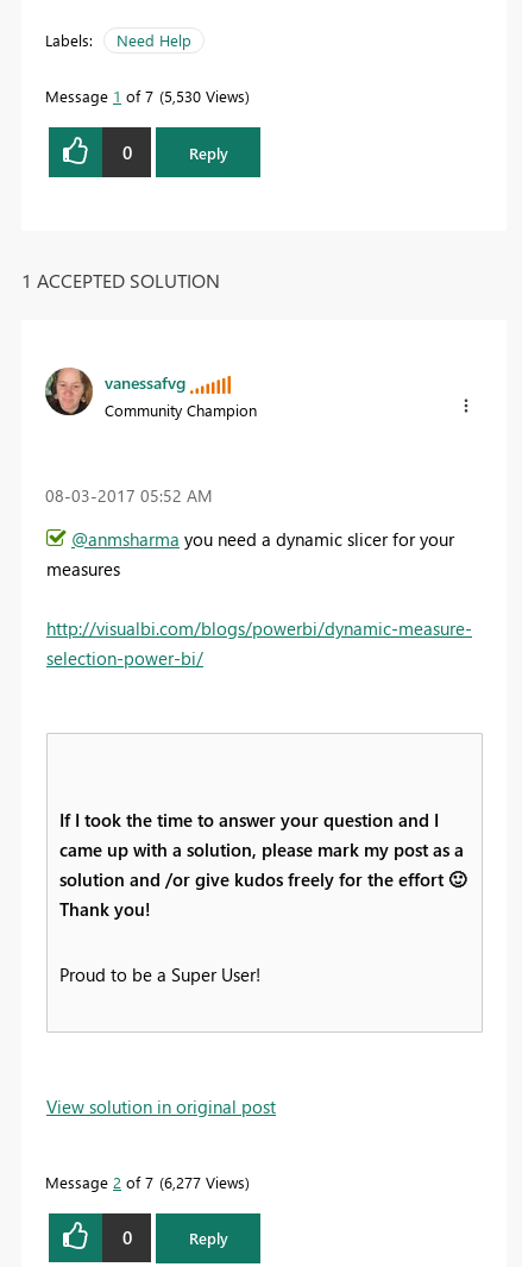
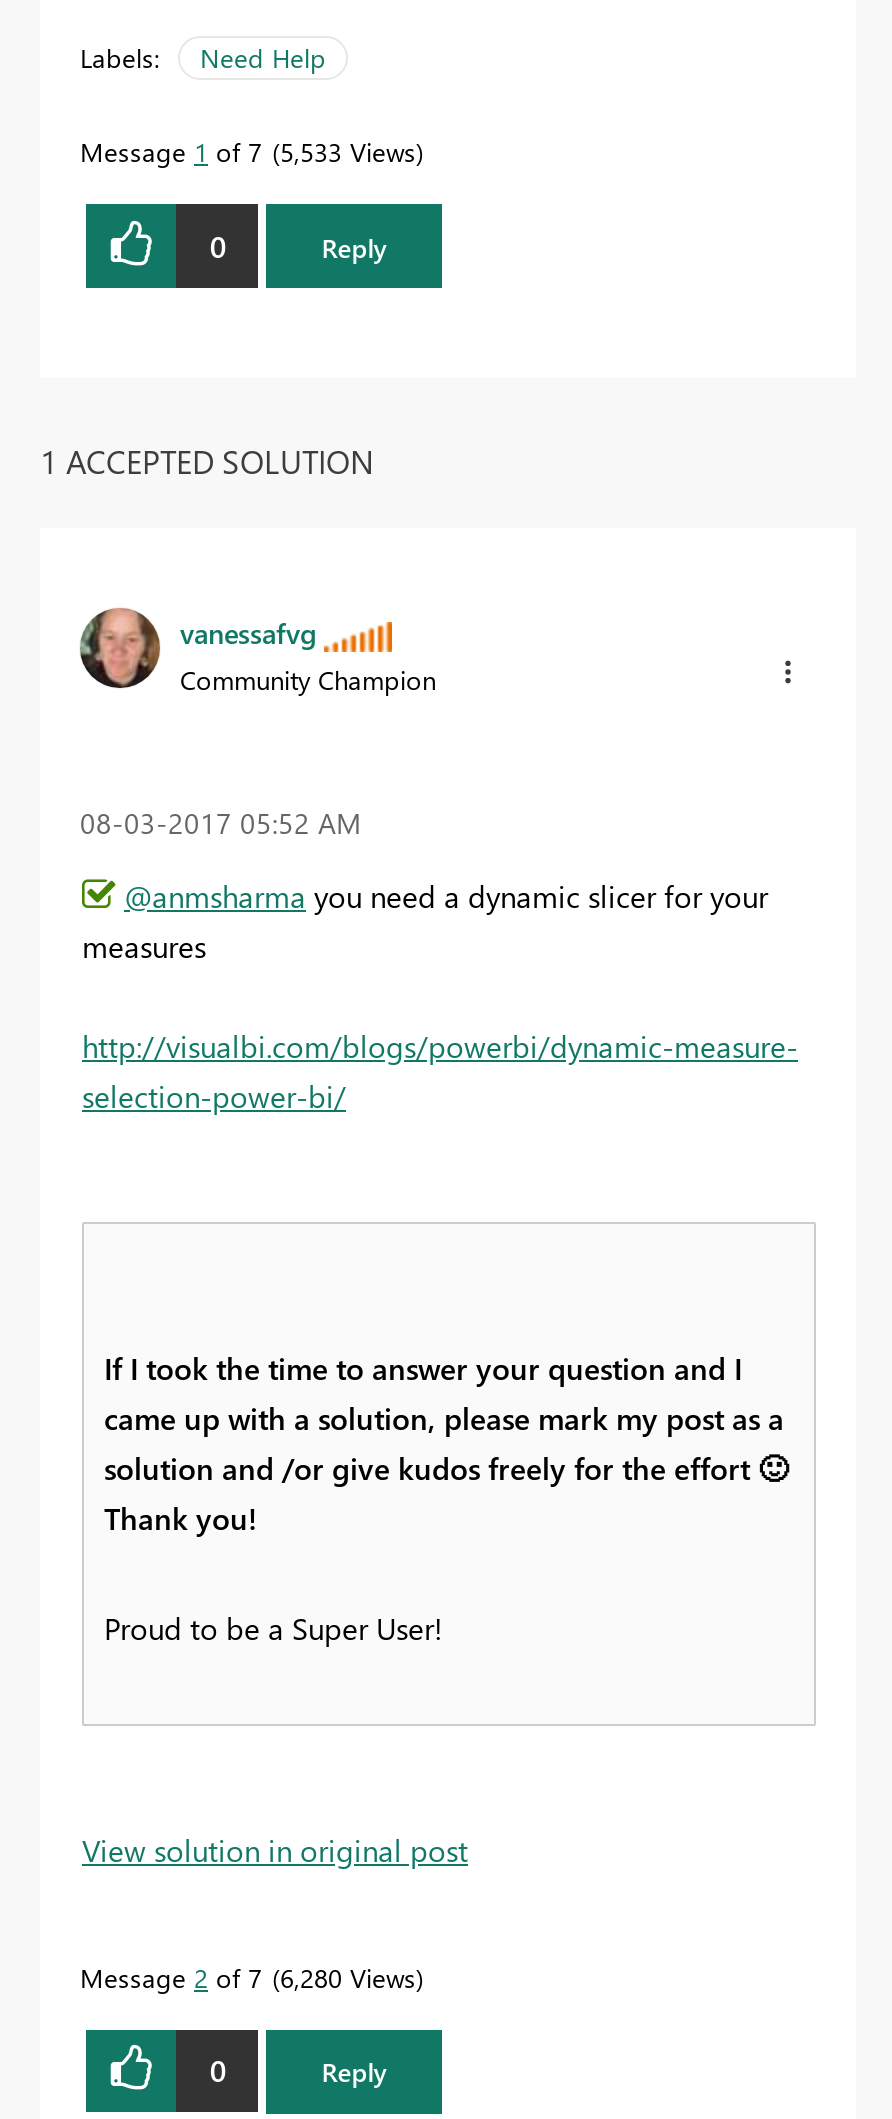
- Message 1 of 7 5,530 Views
+ Message 1 of 7 5,533 Views

- Message 2 of 7 6,277 Views
+ Message 2 of 7 6,280 Views
